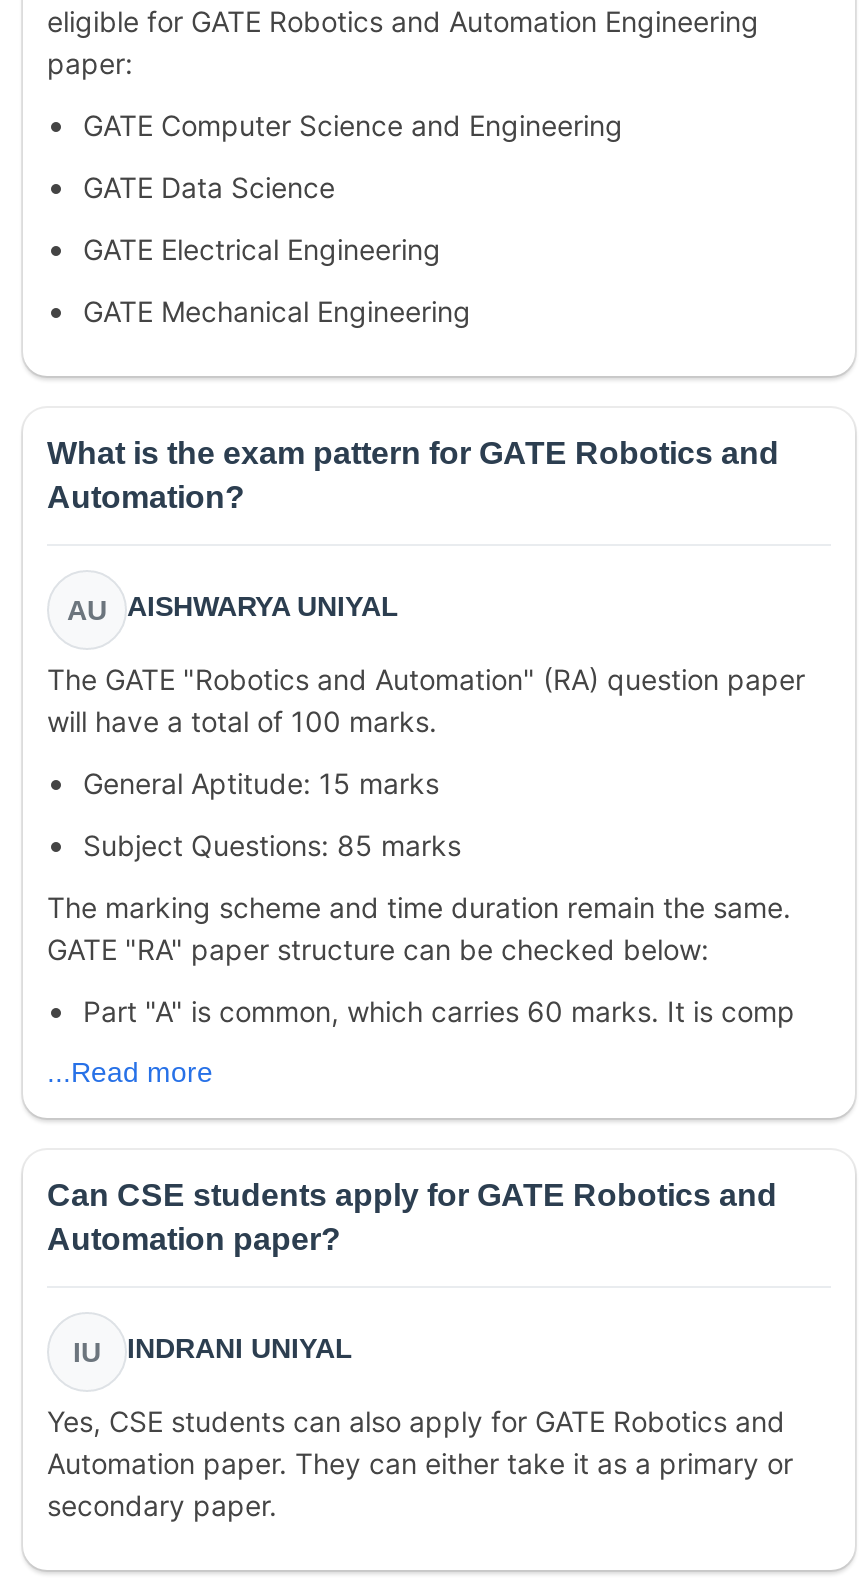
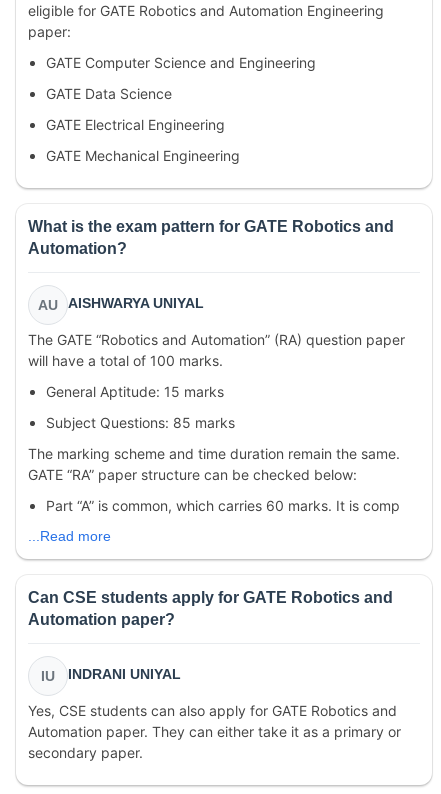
- The GATE "Robotics and Automation" (RA) question paper
+ The GATE “Robotics and Automation” (RA) question paper

- GATE "RA" paper structure can be checked below:
+ GATE “RA” paper structure can be checked below:

- Part "A" is common, which carries 60 marks. It is comp
+ Part “A” is common, which carries 60 marks. It is comp
